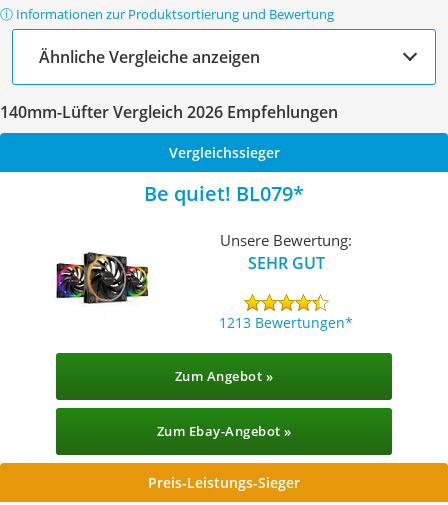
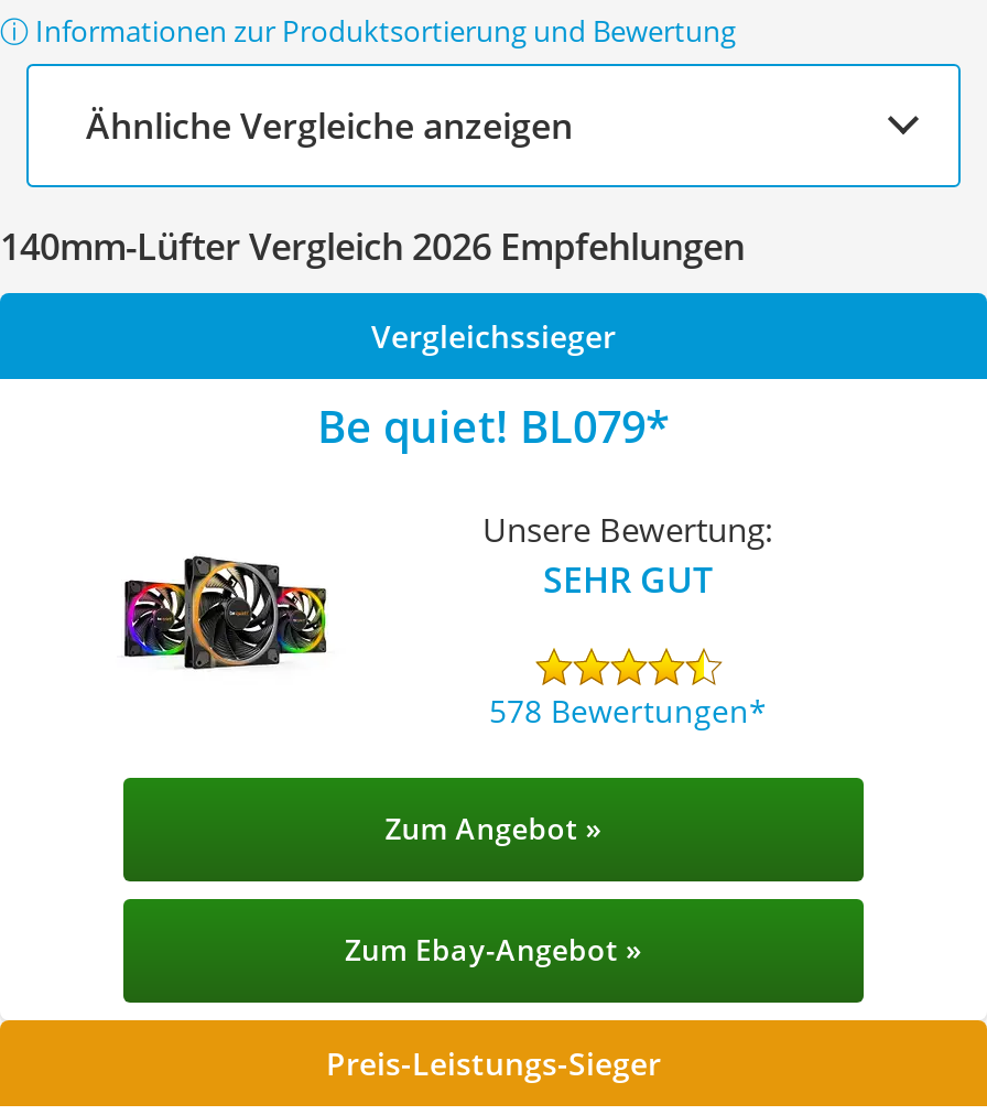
- 1213 Bewertungen
+ 578 Bewertungen
